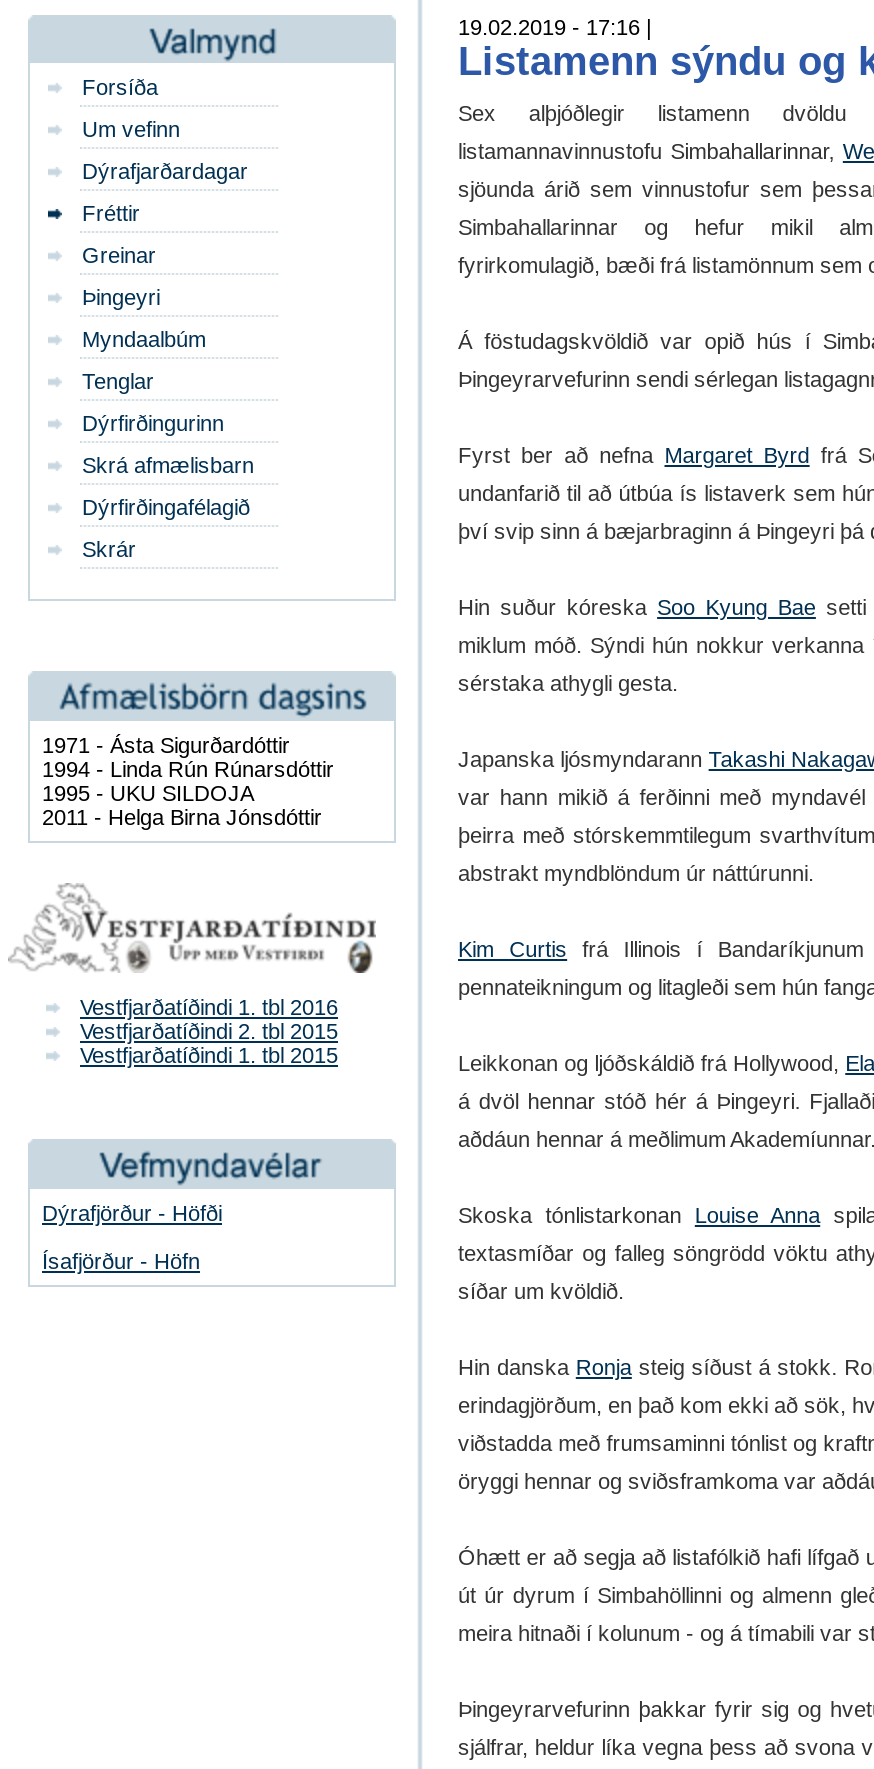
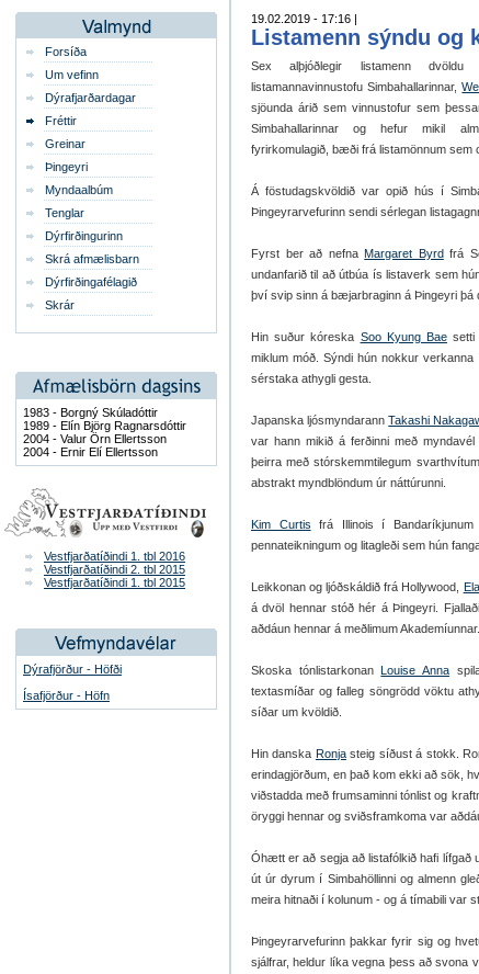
- 1971 - Ásta Sigurðardóttir
- 1994 - Linda Rún Rúnarsdóttir
- 1995 - UKU SILDOJA
- 2011 - Helga Birna Jónsdóttir
+ 1983 - Borgný Skúladóttir
+ 1989 - Elín Björg Ragnarsdóttir
+ 2004 - Valur Örn Ellertsson
+ 2004 - Ernir Elí Ellertsson
